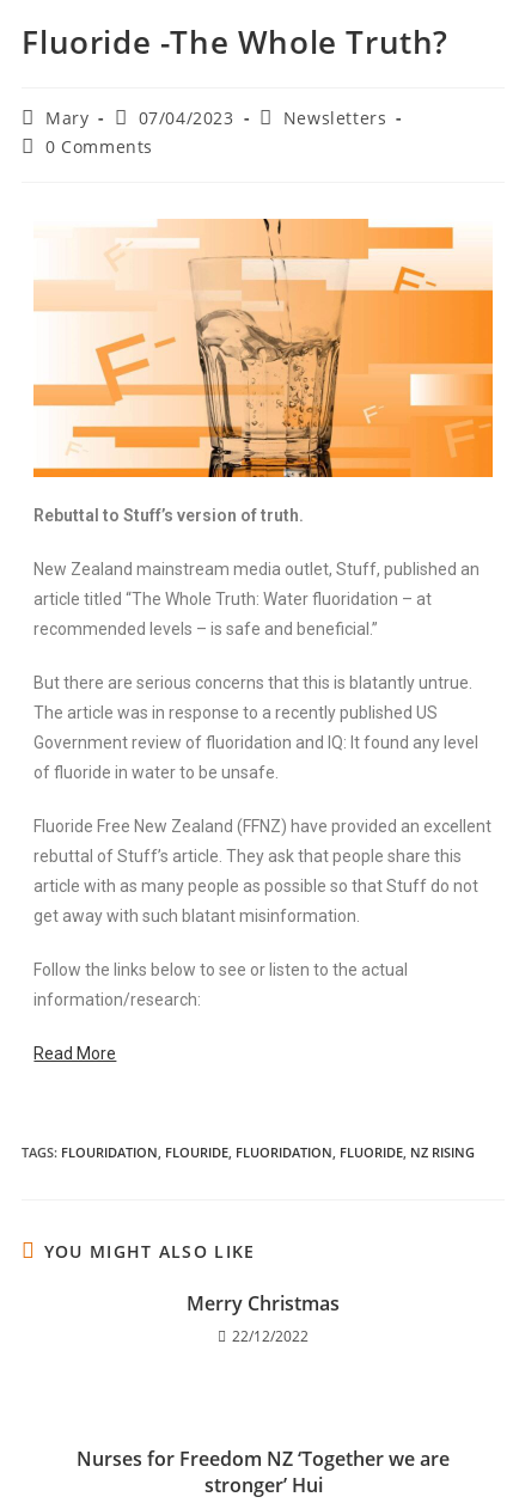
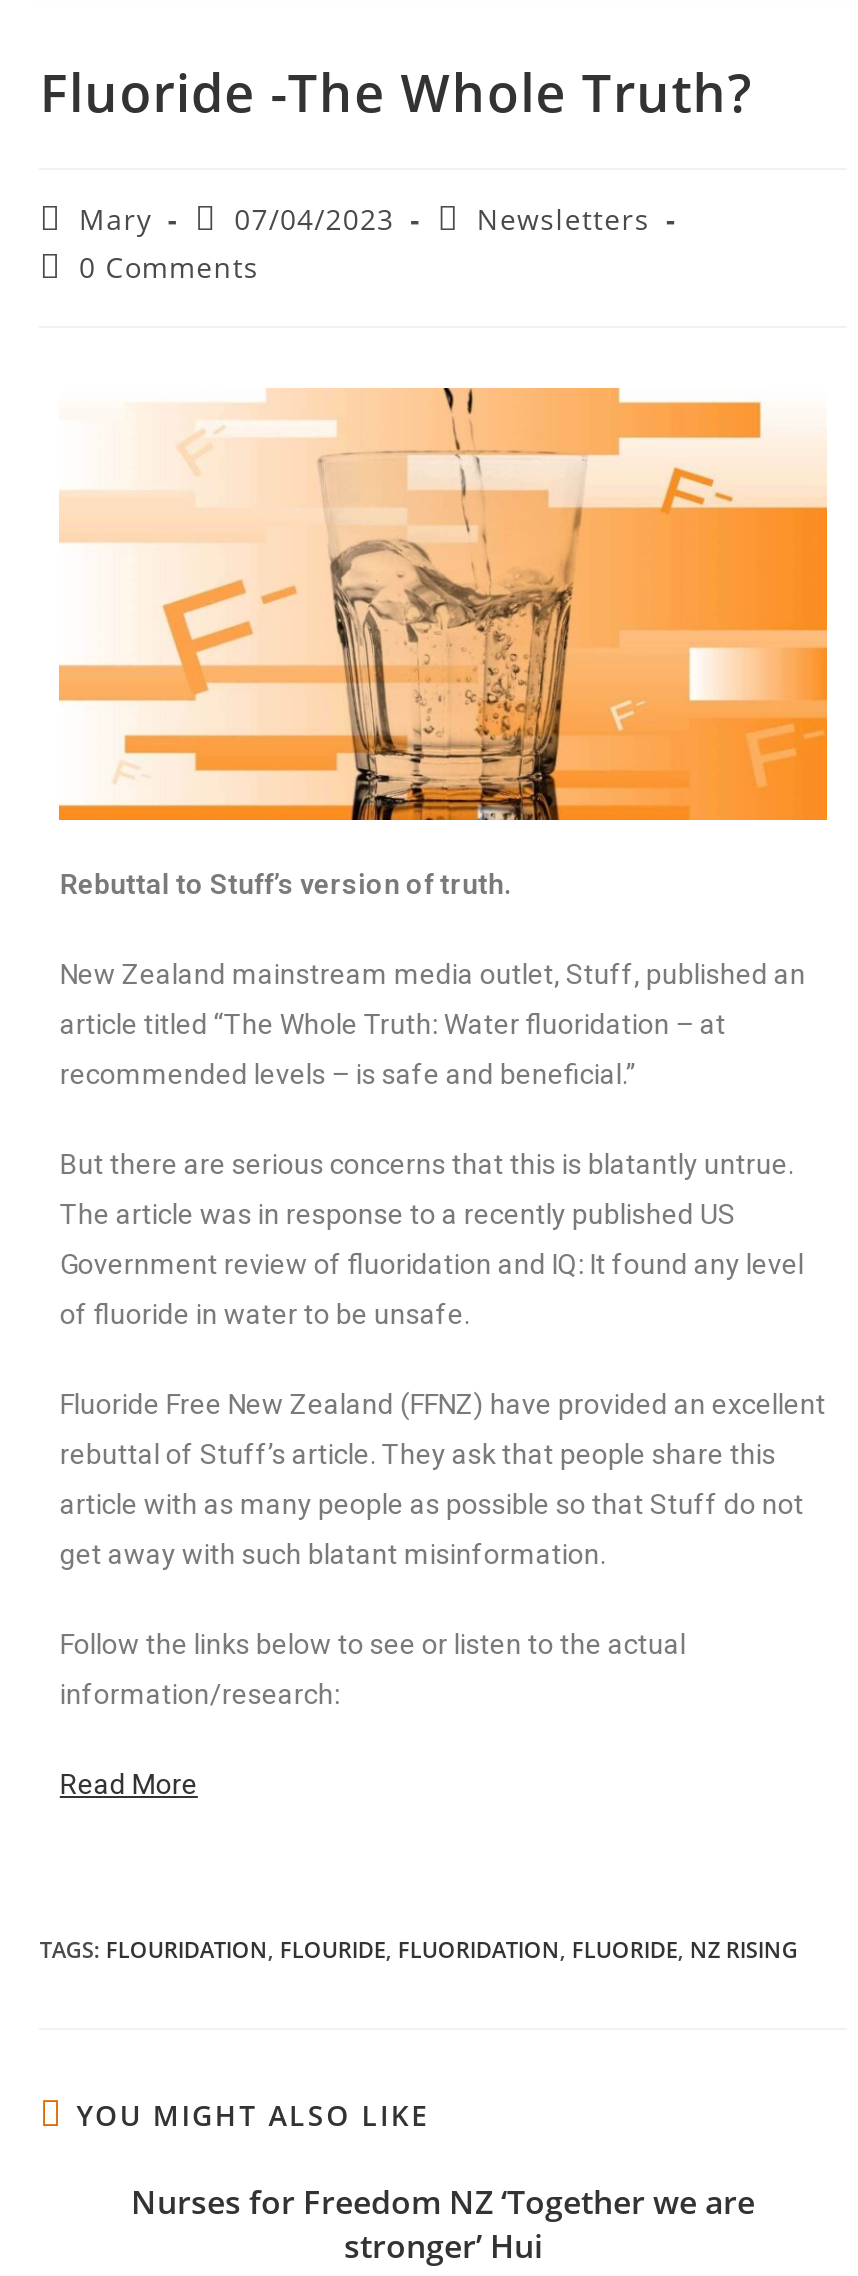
- Merry Christmas
- 22/12/2022
